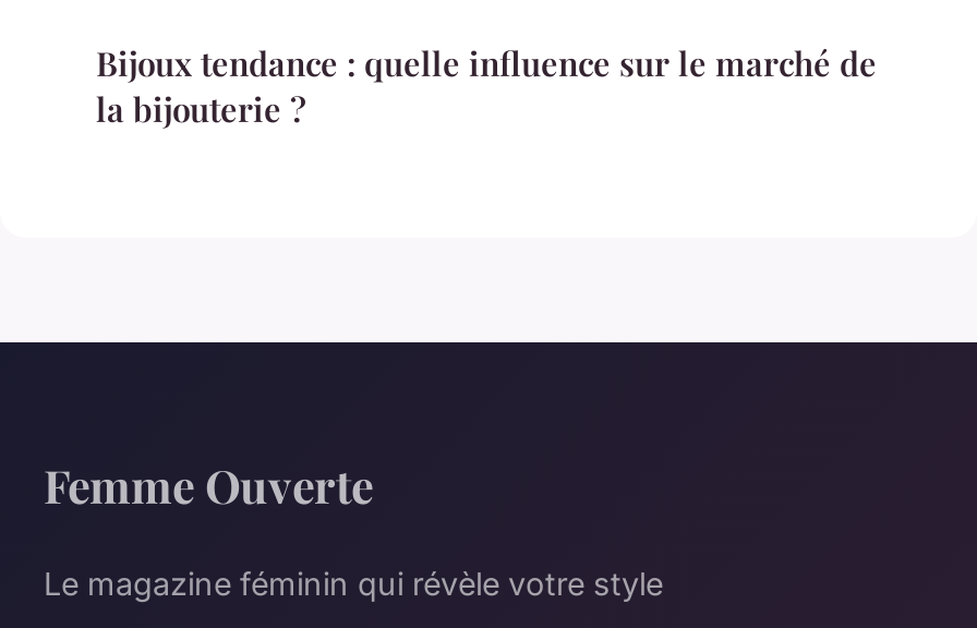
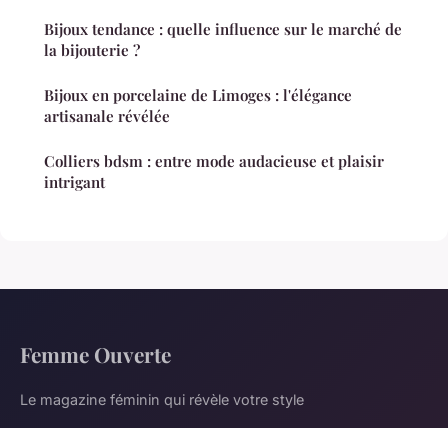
+ Bijoux en porcelaine de Limoges : l'élégance
+ artisanale révélée
+ Colliers bdsm : entre mode audacieuse et plaisir
+ intrigant
